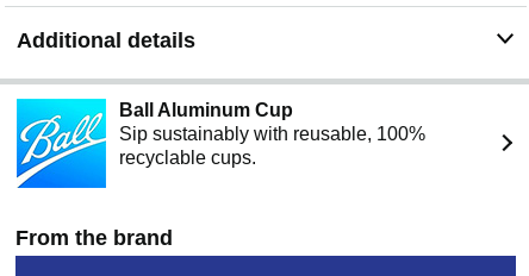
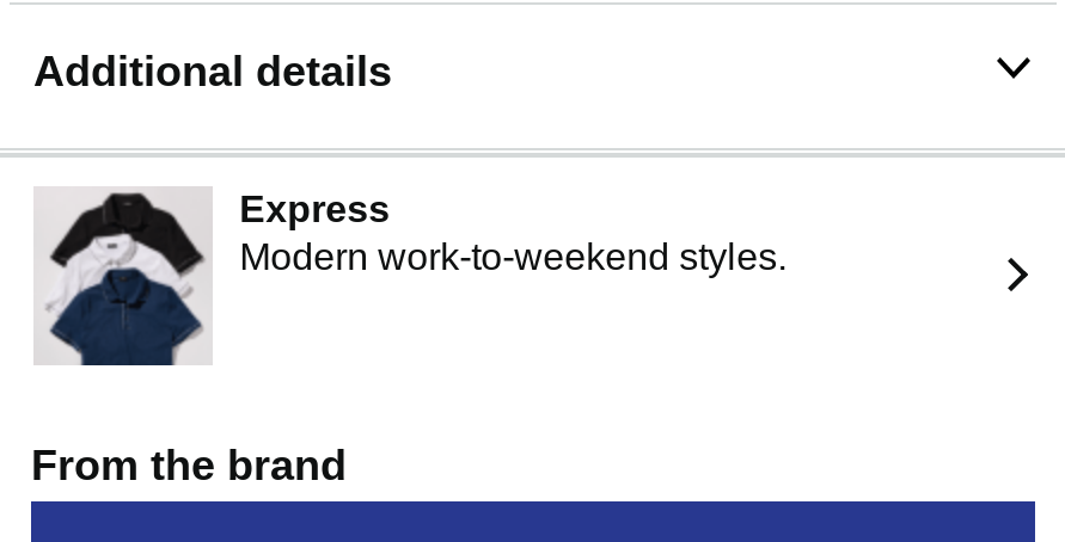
- [image]
- Ball Aluminum Cup
- Sip sustainably with reusable, 100%
- recyclable cups.
+ [image]
+ Express
+ Modern work-to-weekend styles.
